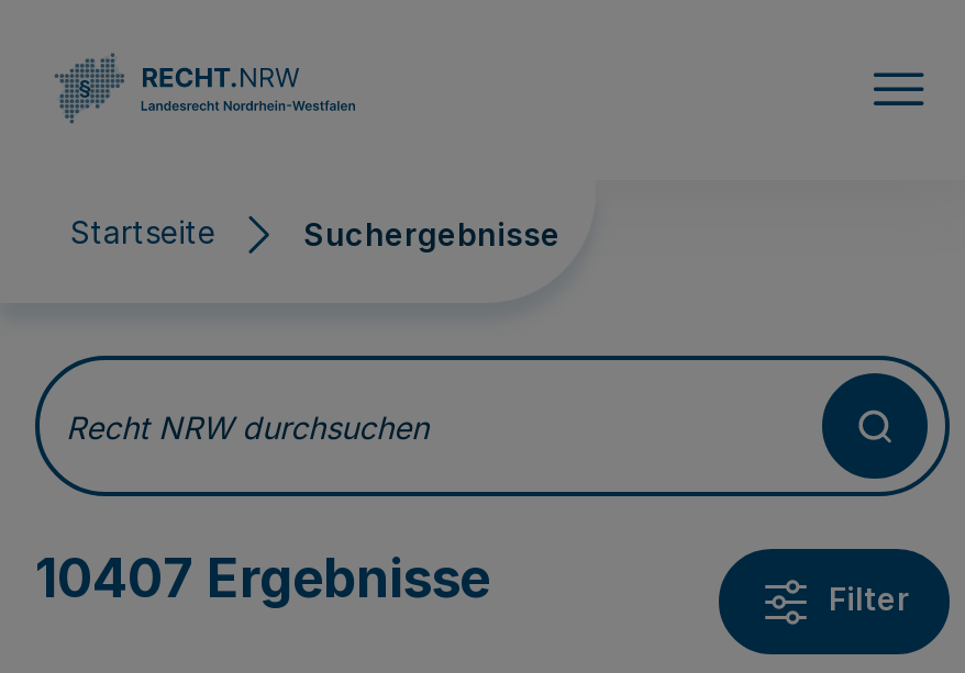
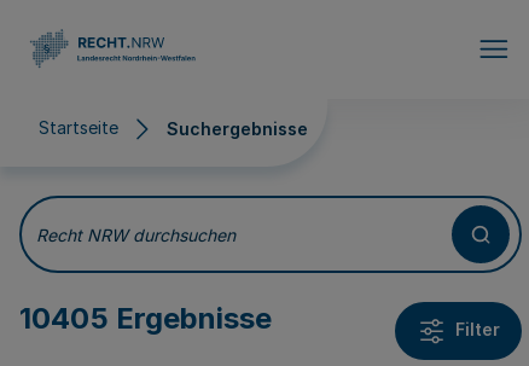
- 10407 Ergebnisse
+ 10405 Ergebnisse
